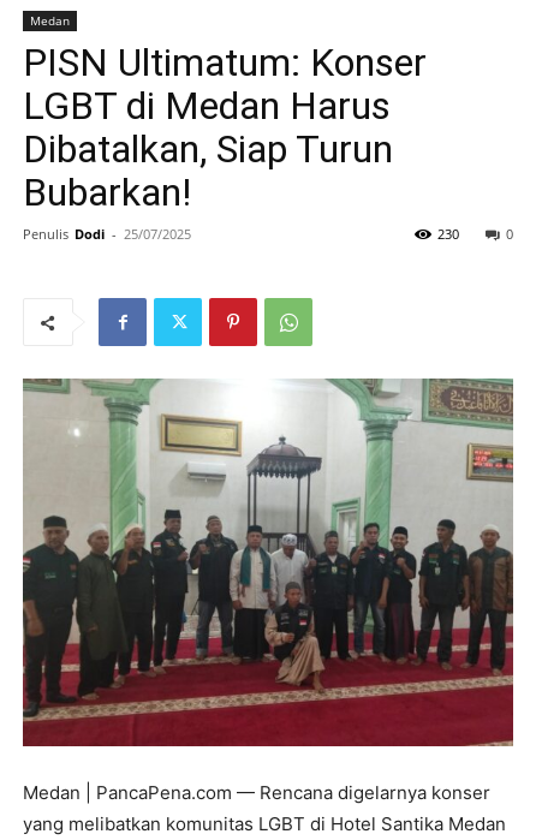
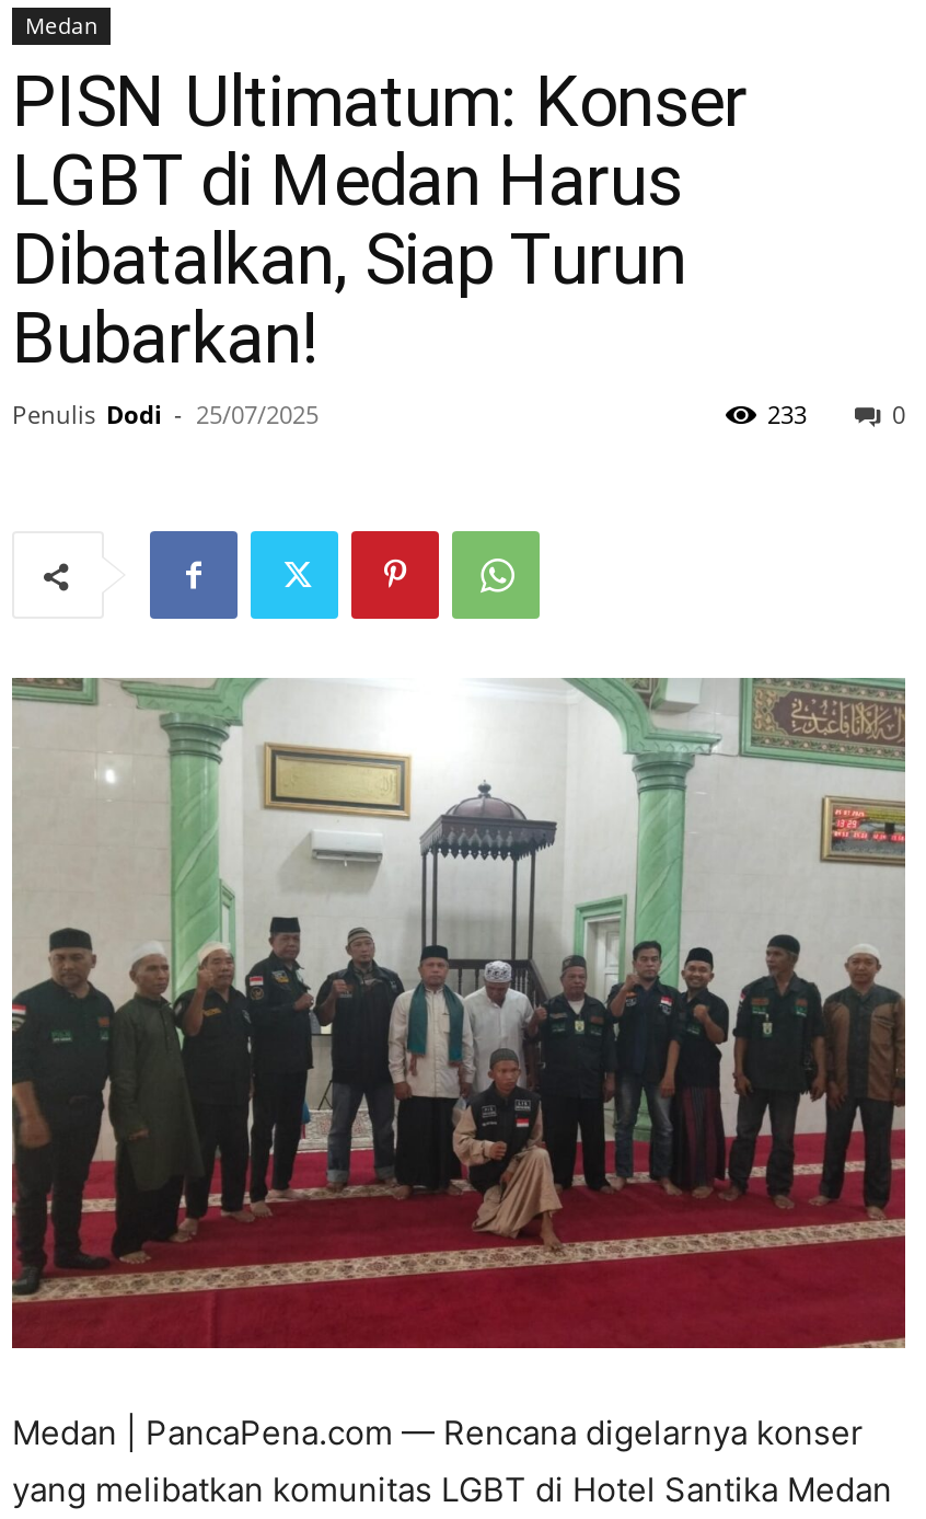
- 230
+ 233
